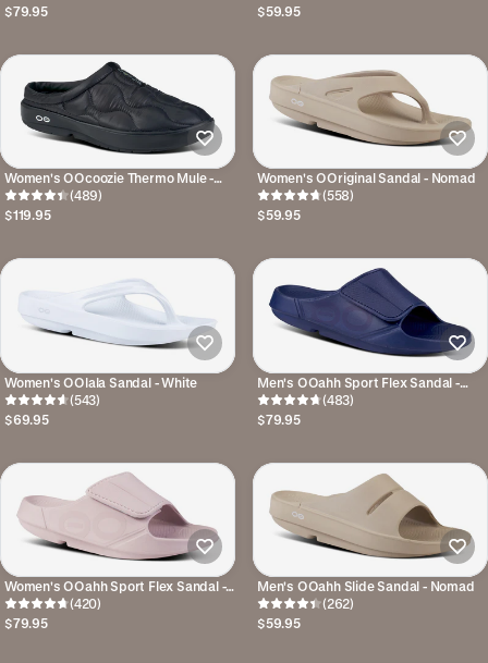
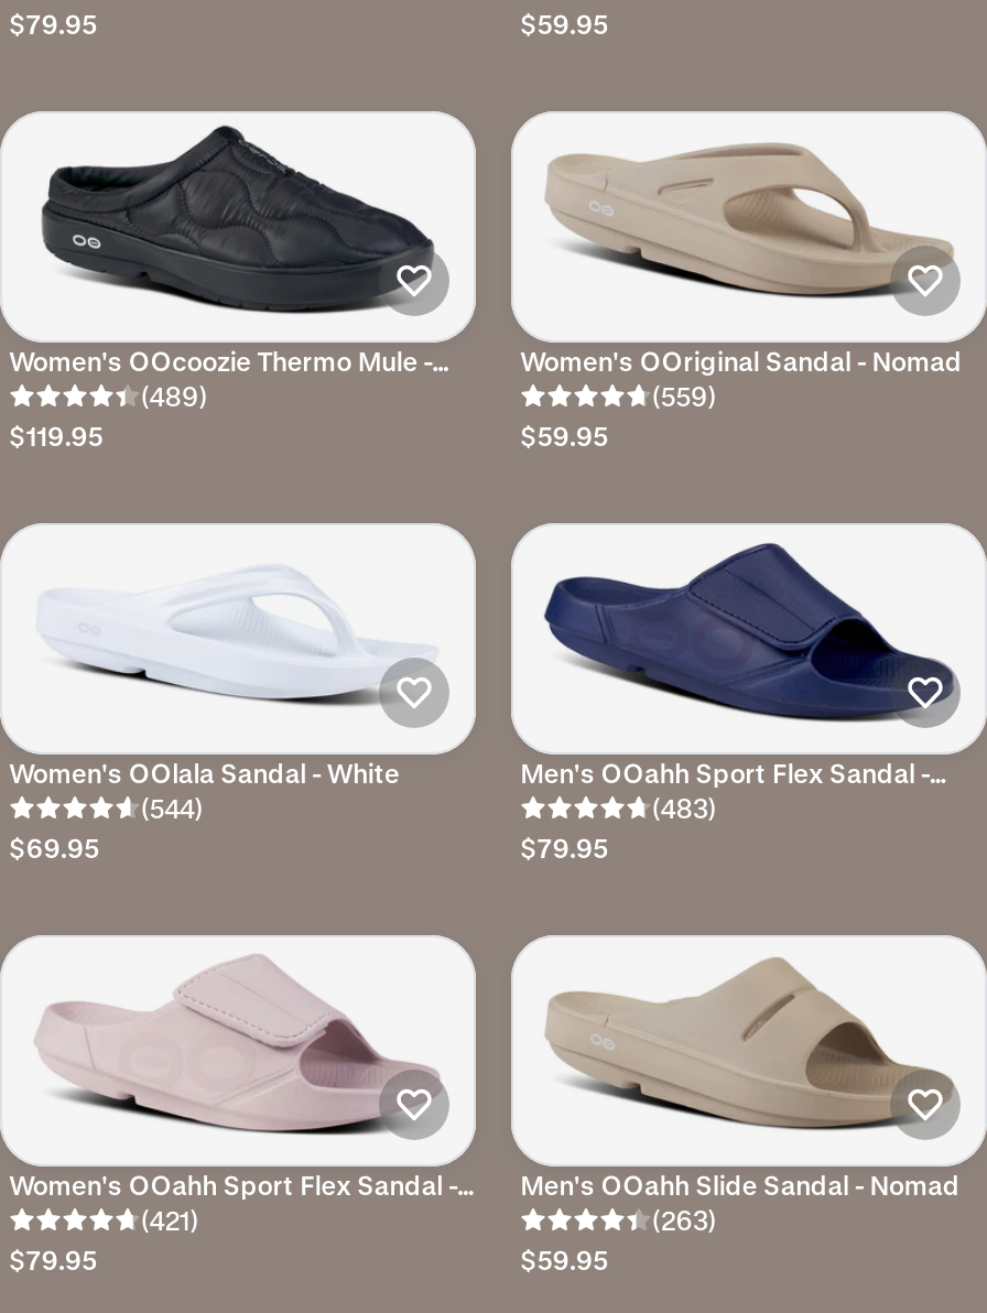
- (558)
+ (559)

- (543)
+ (544)

- (420)
+ (421)

- (262)
+ (263)
